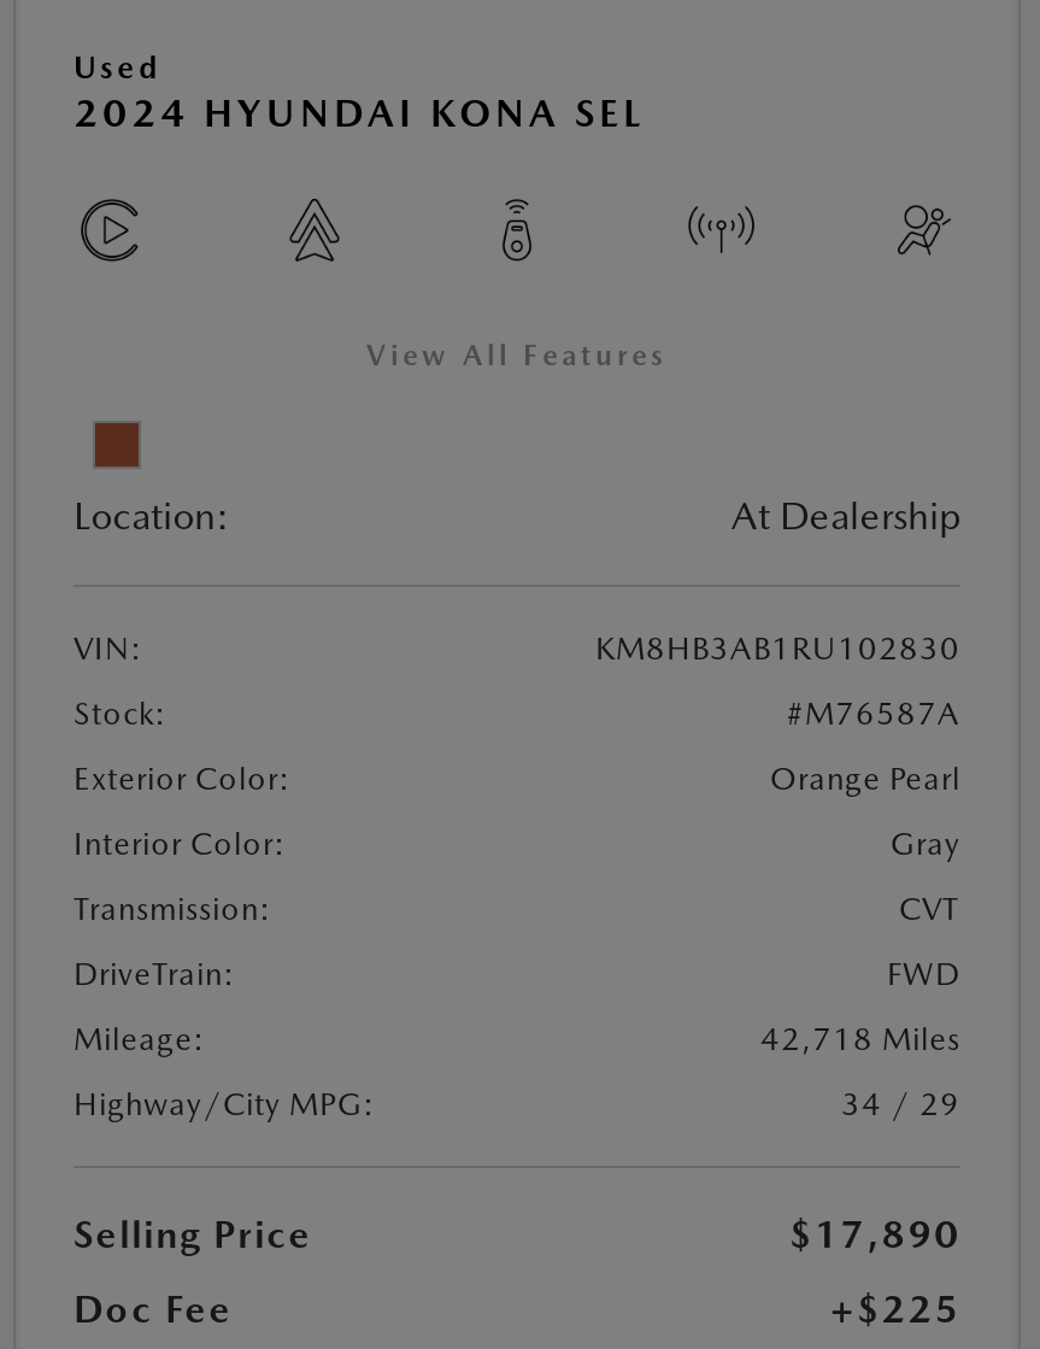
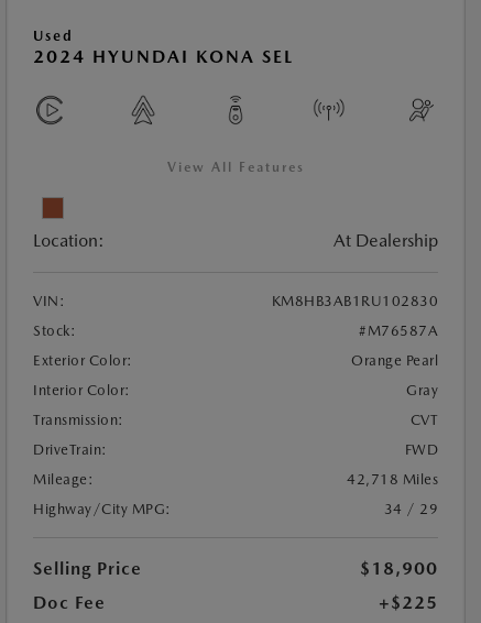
- $17,890
+ $18,900
